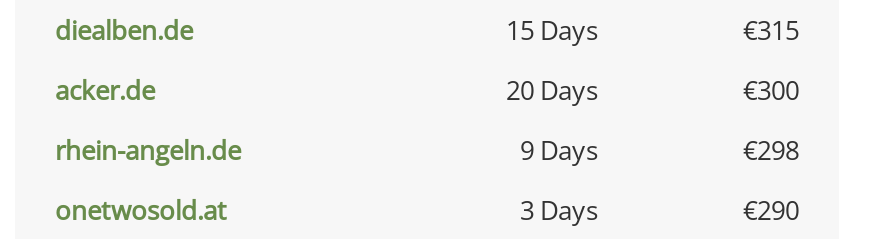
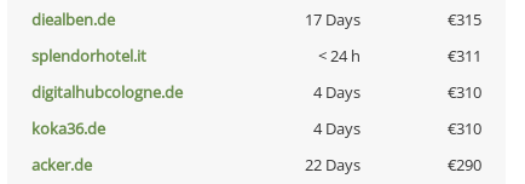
- 15 Days
+ 17 Days

+ splendorhotel.it
+ < 24 h
+ €311
+ digitalhubcologne.de
+ 4 Days
+ €310
+ koka36.de
+ 4 Days
+ €310

- 20 Days
- €300
- rhein-angeln.de
- 9 Days
- €298
- onetwosold.at
- 3 Days
+ 22 Days

moved down: acker.de
